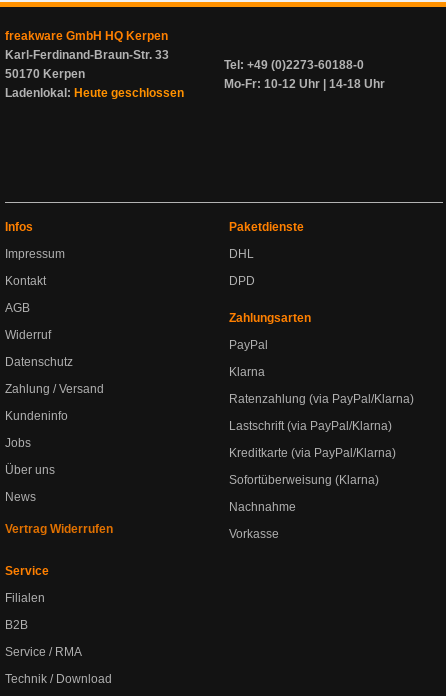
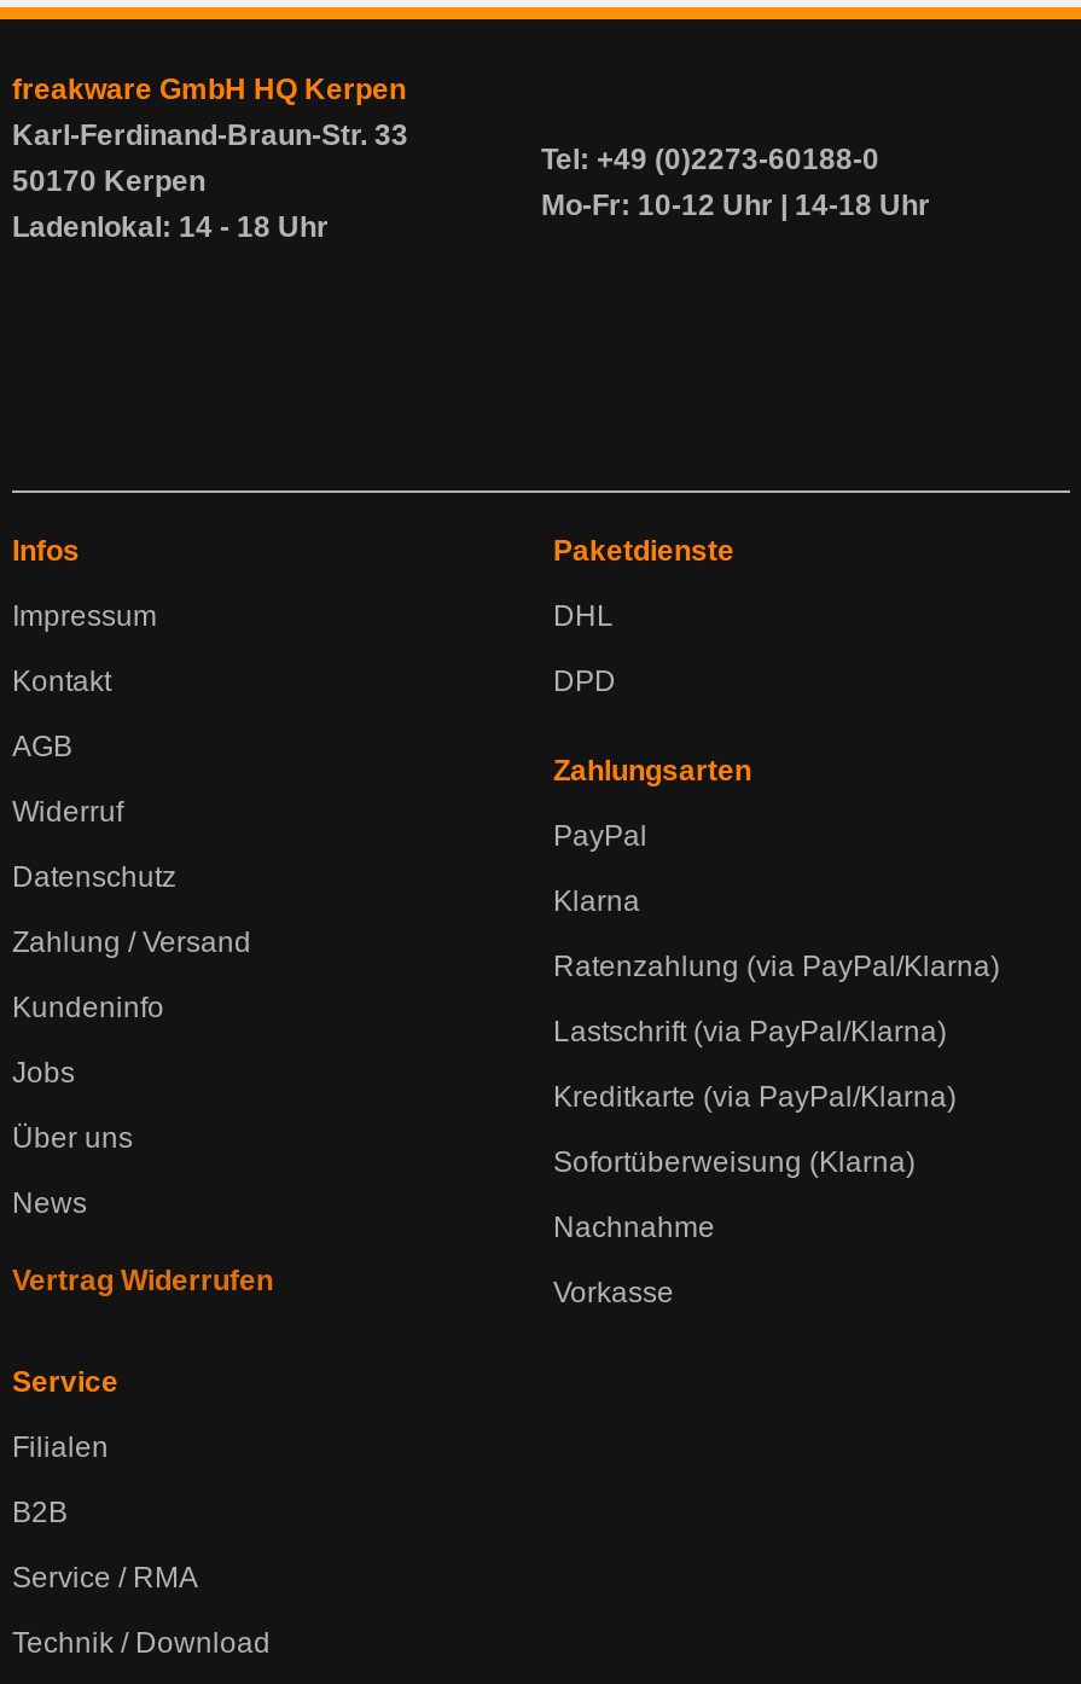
- Ladenlokal: Heute geschlossen
+ Ladenlokal: 14 - 18 Uhr
